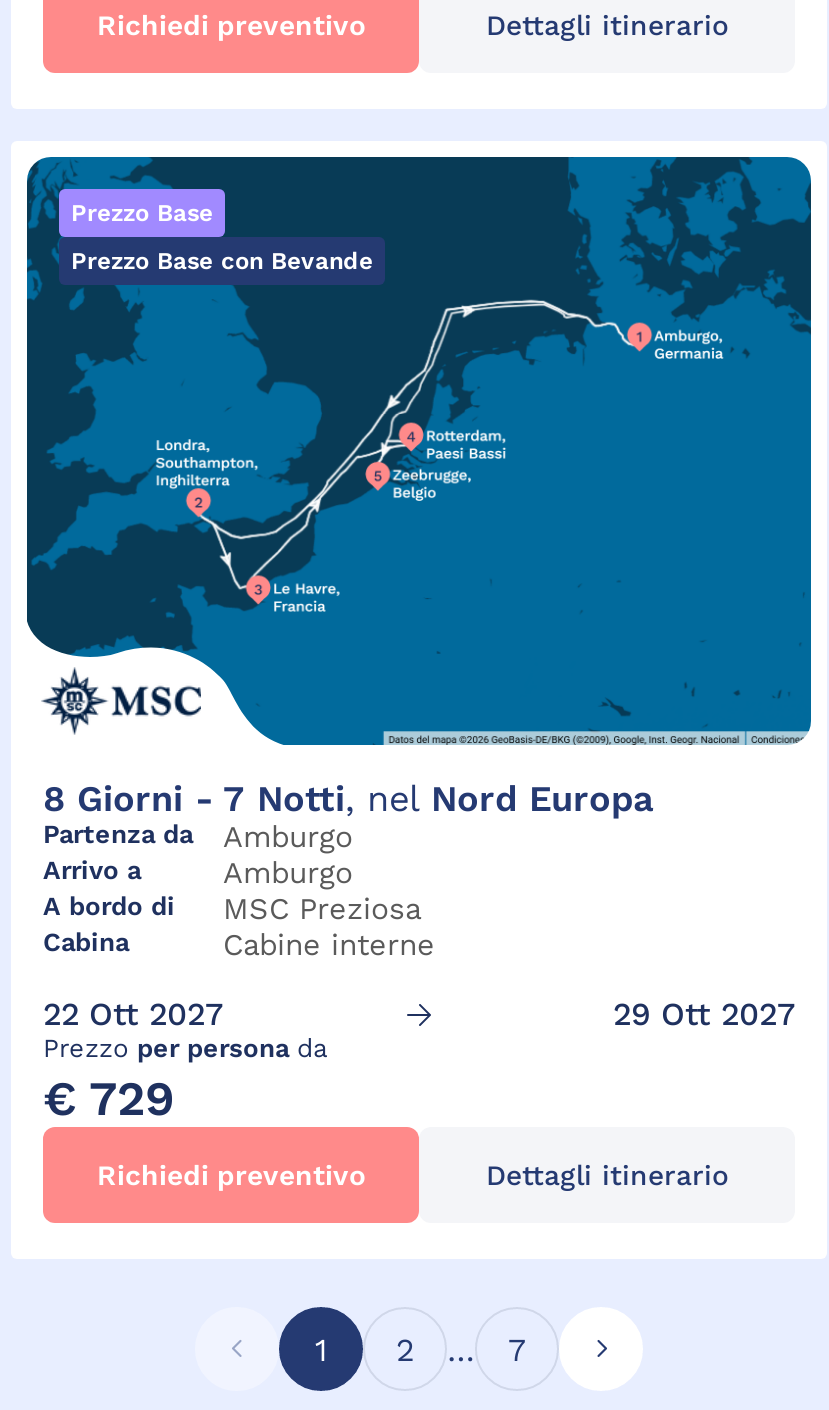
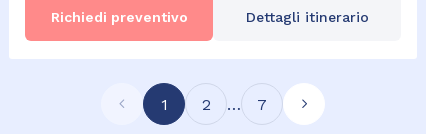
- [image]
- Prezzo Base
- Prezzo Base con Bevande

- 8 Giorni - 7 Notti, nel Nord Europa
- Partenza da
- Amburgo
- Arrivo a
- Amburgo
- A bordo di
- MSC Preziosa
- Cabina
- Cabine interne
- 22 Ott 2027
- 29 Ott 2027
- Prezzo per persona da
- € 729
- Richiedi preventivo
- Dettagli itinerario
